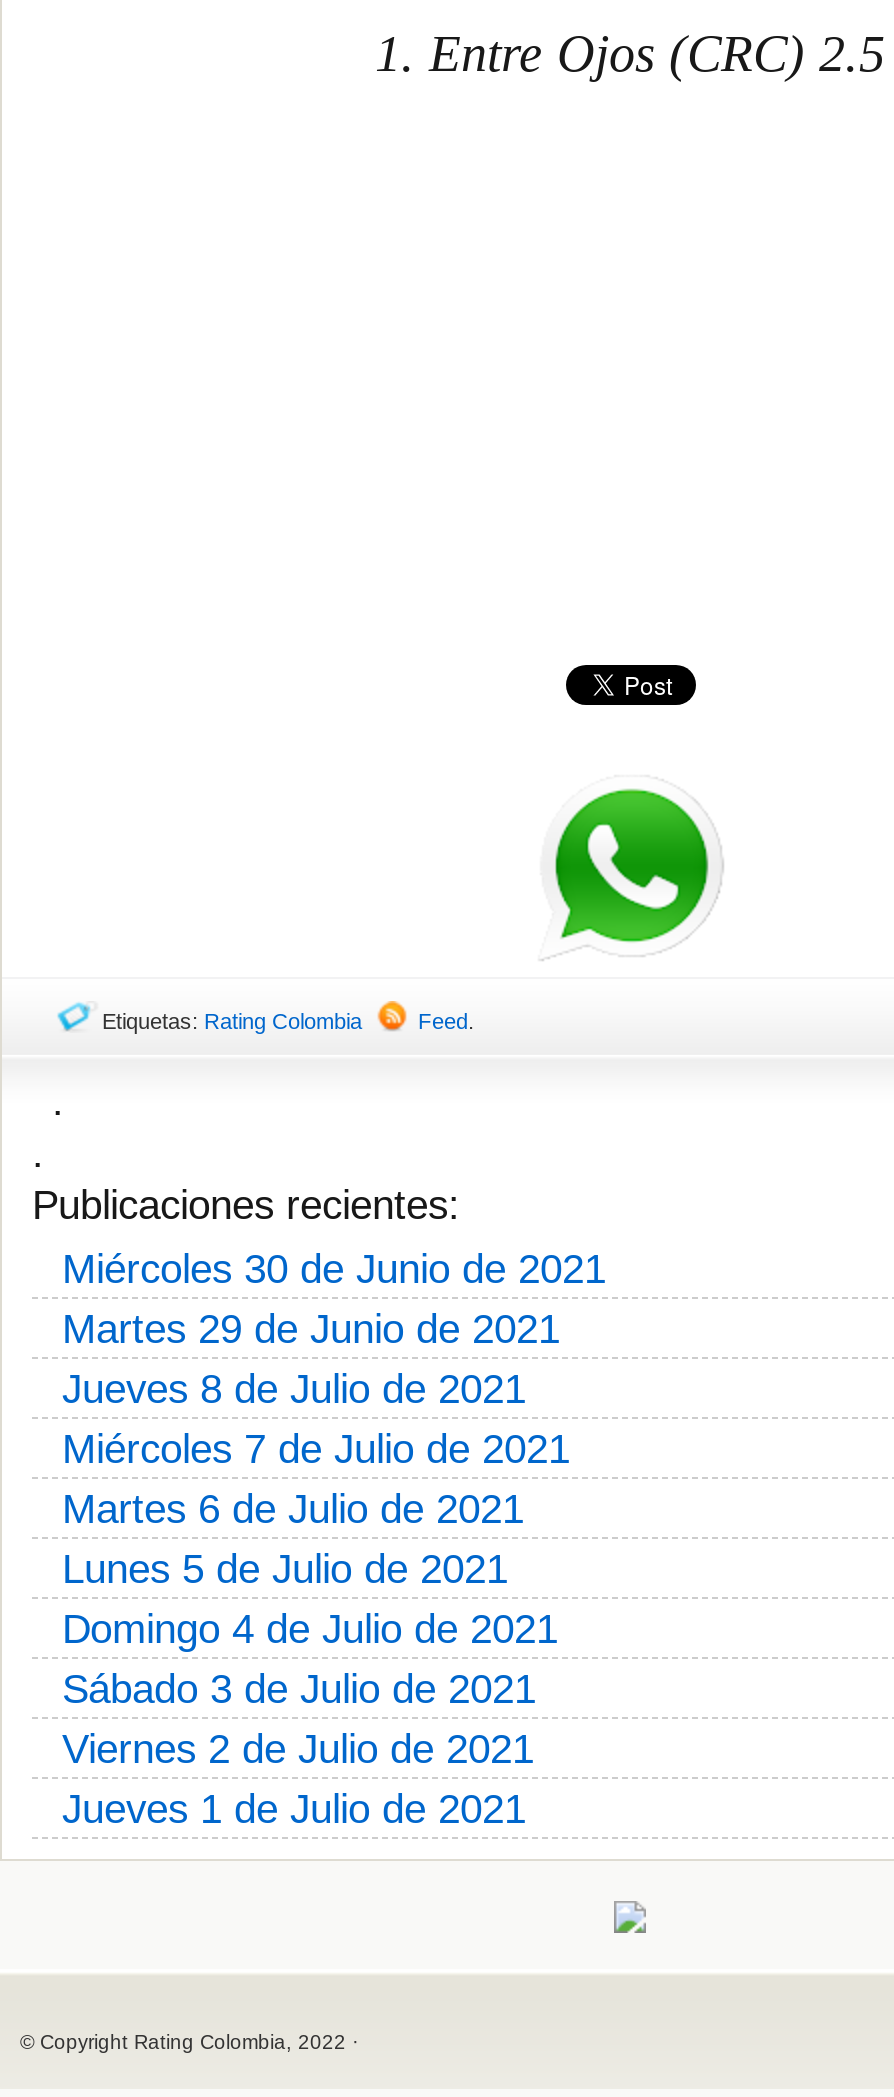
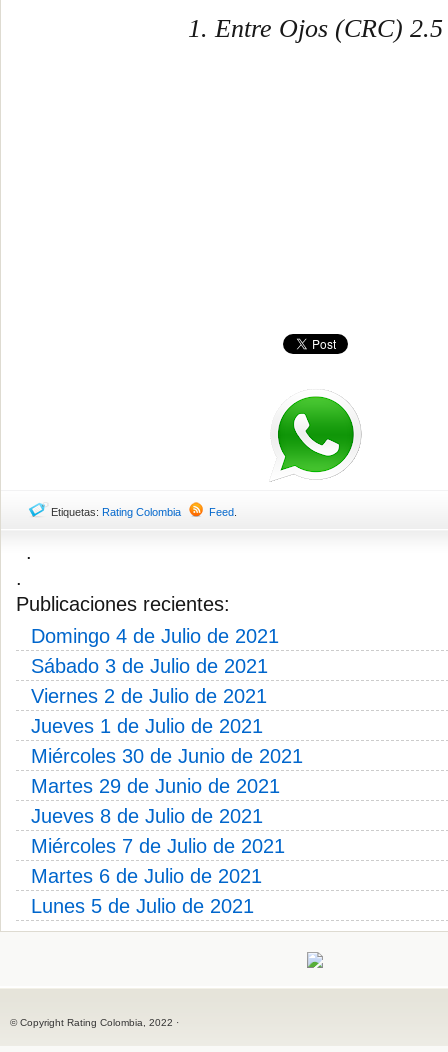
moved down: Miércoles 30 de Junio de 2021 | Martes 29 de Junio de 2021 | Jueves 8 de Julio de 2021 | Miércoles 7 de Julio de 2021 | Martes 6 de Julio de 2021 | Lunes 5 de Julio de 2021

moved up: Domingo 4 de Julio de 2021 | Sábado 3 de Julio de 2021 | Viernes 2 de Julio de 2021 | Jueves 1 de Julio de 2021
